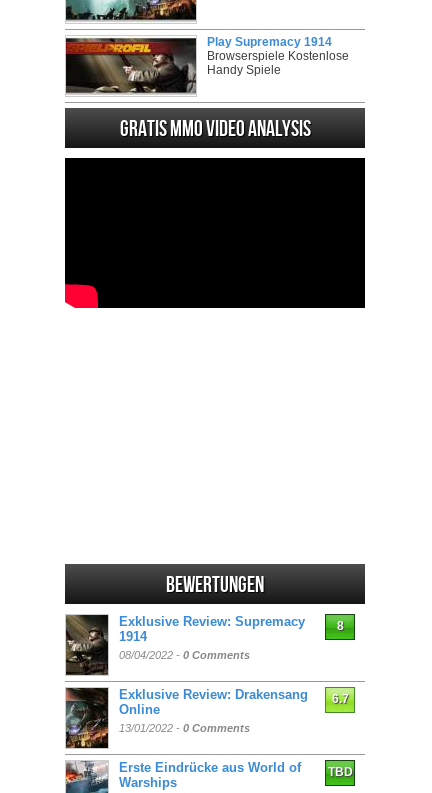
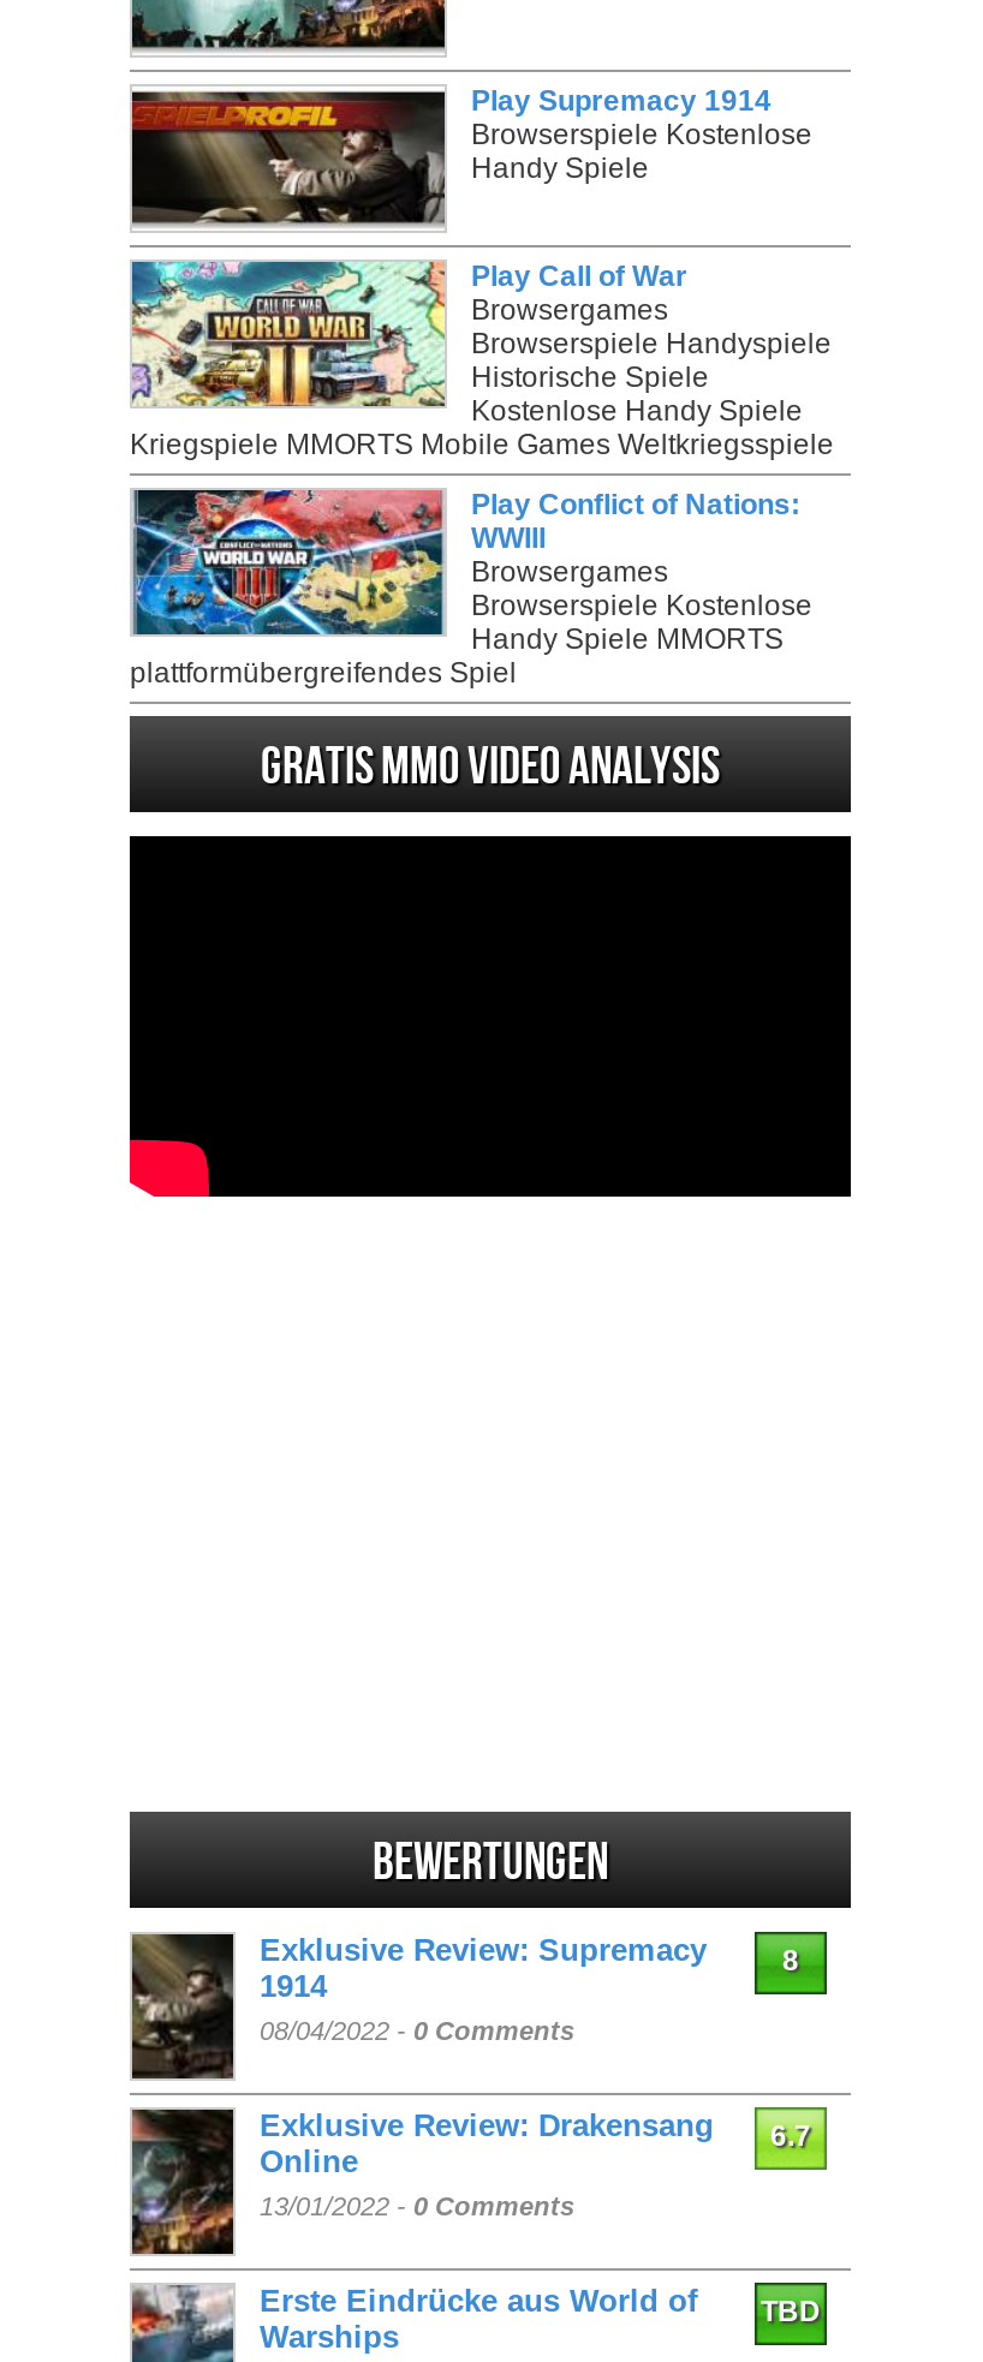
+ [image]
+ Play Call of War
+ Browsergames
+ Browserspiele Handyspiele
+ Historische Spiele
+ Kostenlose Handy Spiele
+ Kriegspiele MMORTS Mobile Games Weltkriegsspiele
+ Play Conflict of Nations:
+ WWIII
+ Browsergames
+ Browserspiele Kostenlose
+ Handy Spiele MMORTS
+ plattformübergreifendes Spiel

+ [image]
